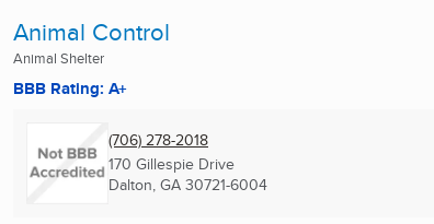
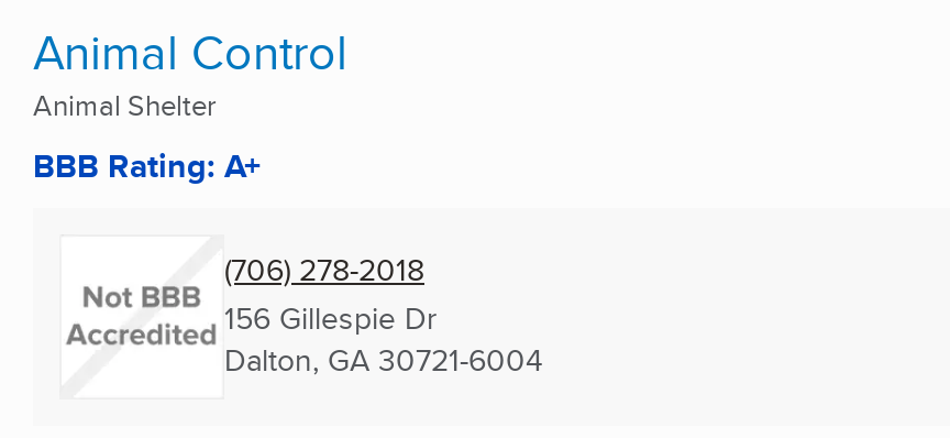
- 170 Gillespie Drive
+ 156 Gillespie Dr
